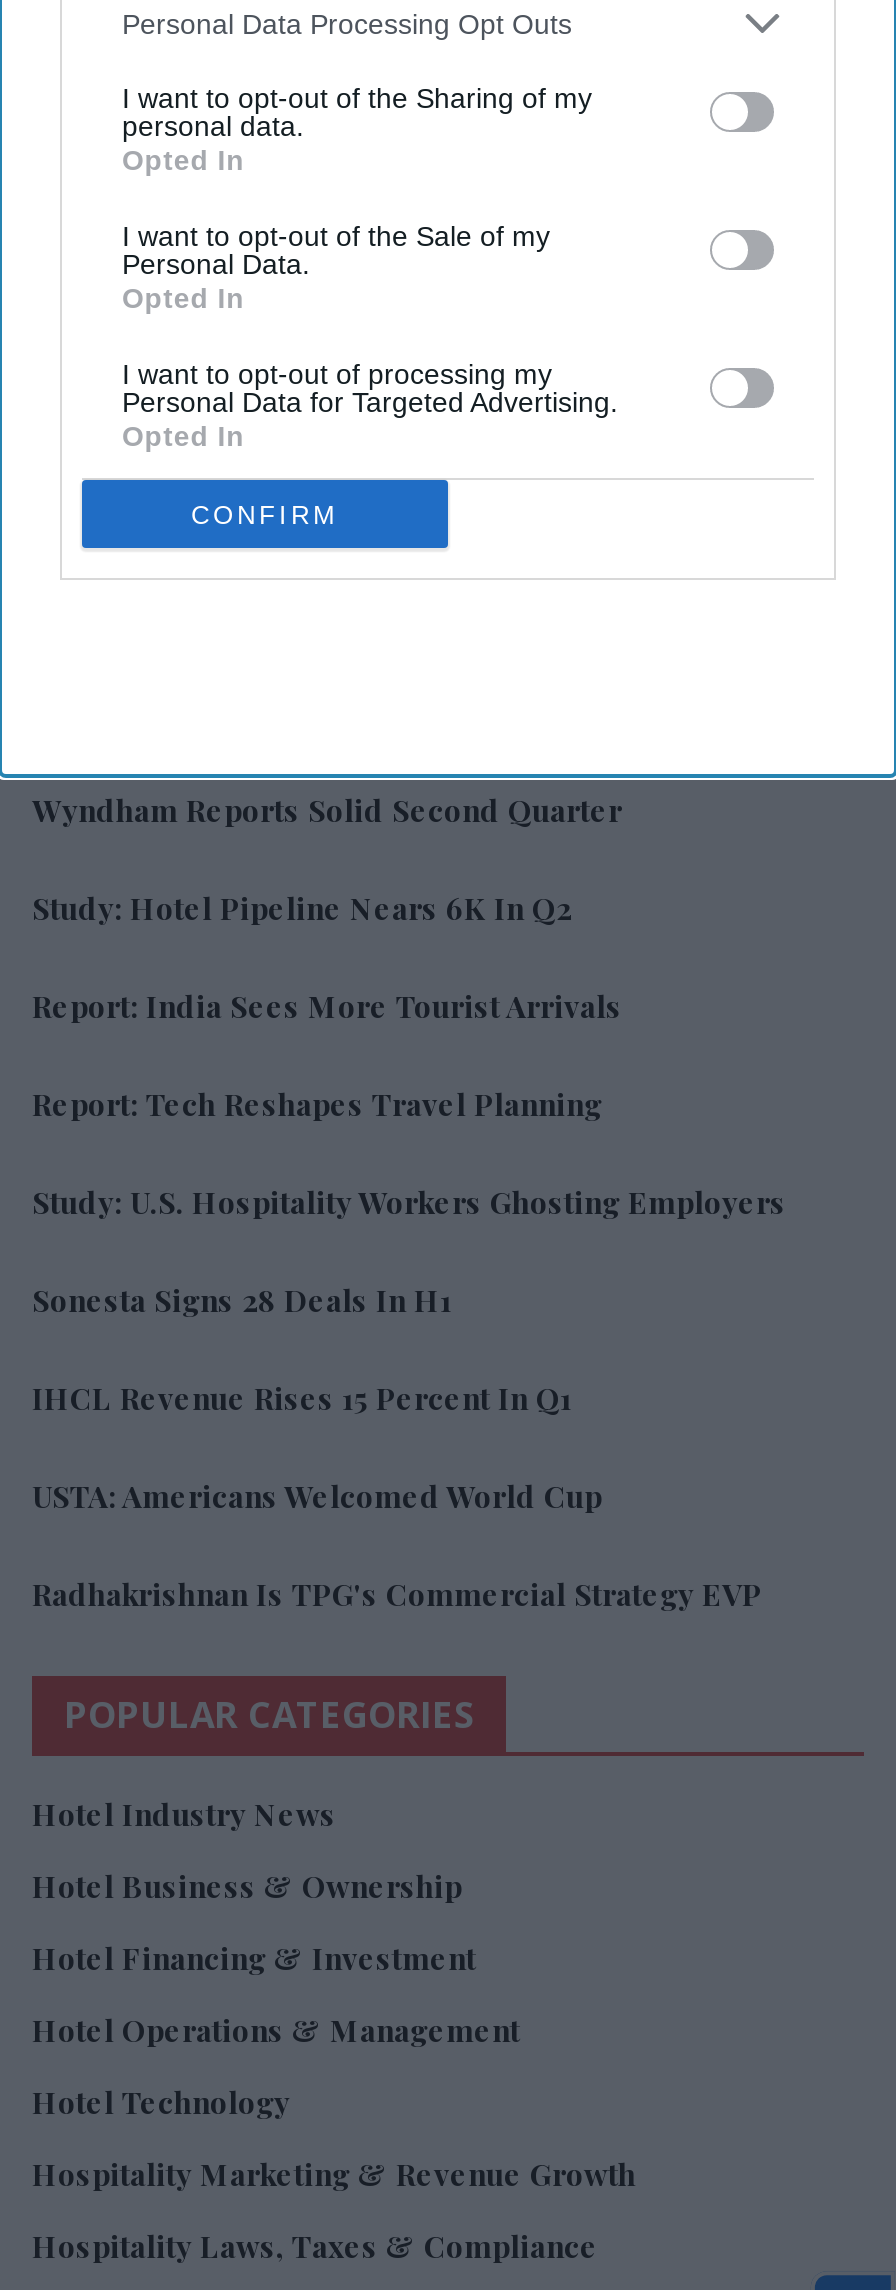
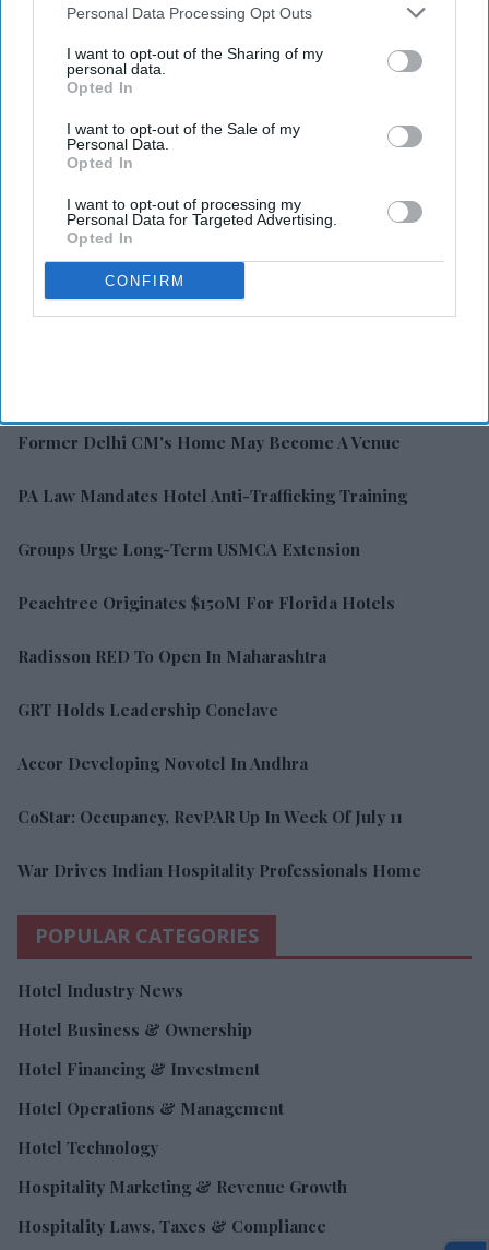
- Wyndham Reports Solid Second Quarter
+ Former Delhi CM's Home May Become A Venue

- Study: Hotel Pipeline Nears 6K In Q2
+ PA Law Mandates Hotel Anti-Trafficking Training

- Report: India Sees More Tourist Arrivals
+ Groups Urge Long-Term USMCA Extension

- Report: Tech Reshapes Travel Planning
+ Peachtree Originates $150M For Florida Hotels

- Study: U.S. Hospitality Workers Ghosting Employers
+ Radisson RED To Open In Maharashtra

- Sonesta Signs 28 Deals In H1
+ GRT Holds Leadership Conclave

- IHCL Revenue Rises 15 Percent In Q1
+ Accor Developing Novotel In Andhra

- USTA: Americans Welcomed World Cup
+ CoStar: Occupancy, RevPAR Up In Week Of July 11

- Radhakrishnan Is TPG's Commercial Strategy EVP
+ War Drives Indian Hospitality Professionals Home
